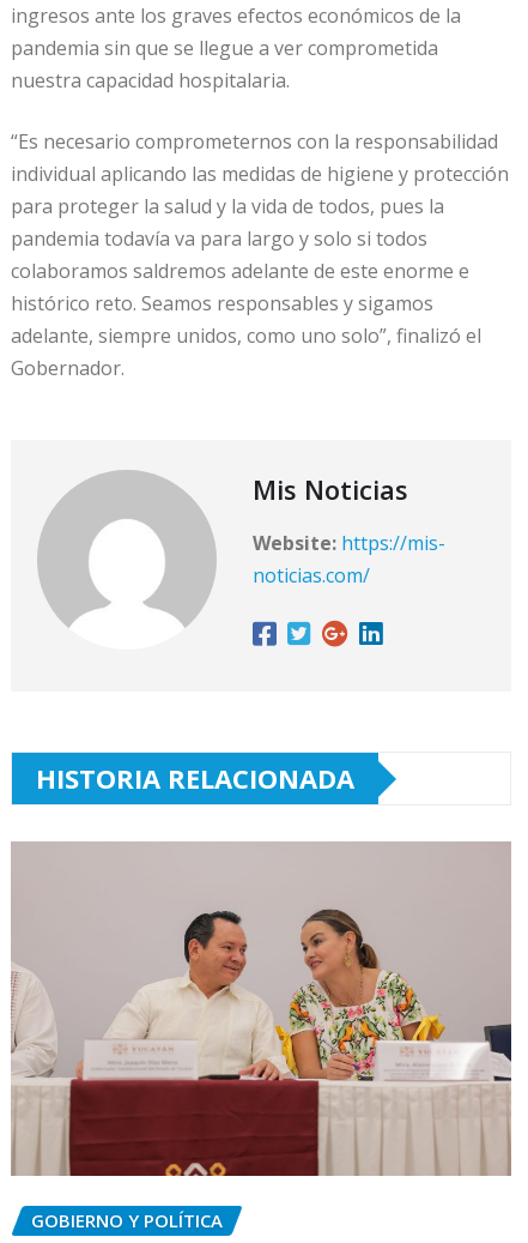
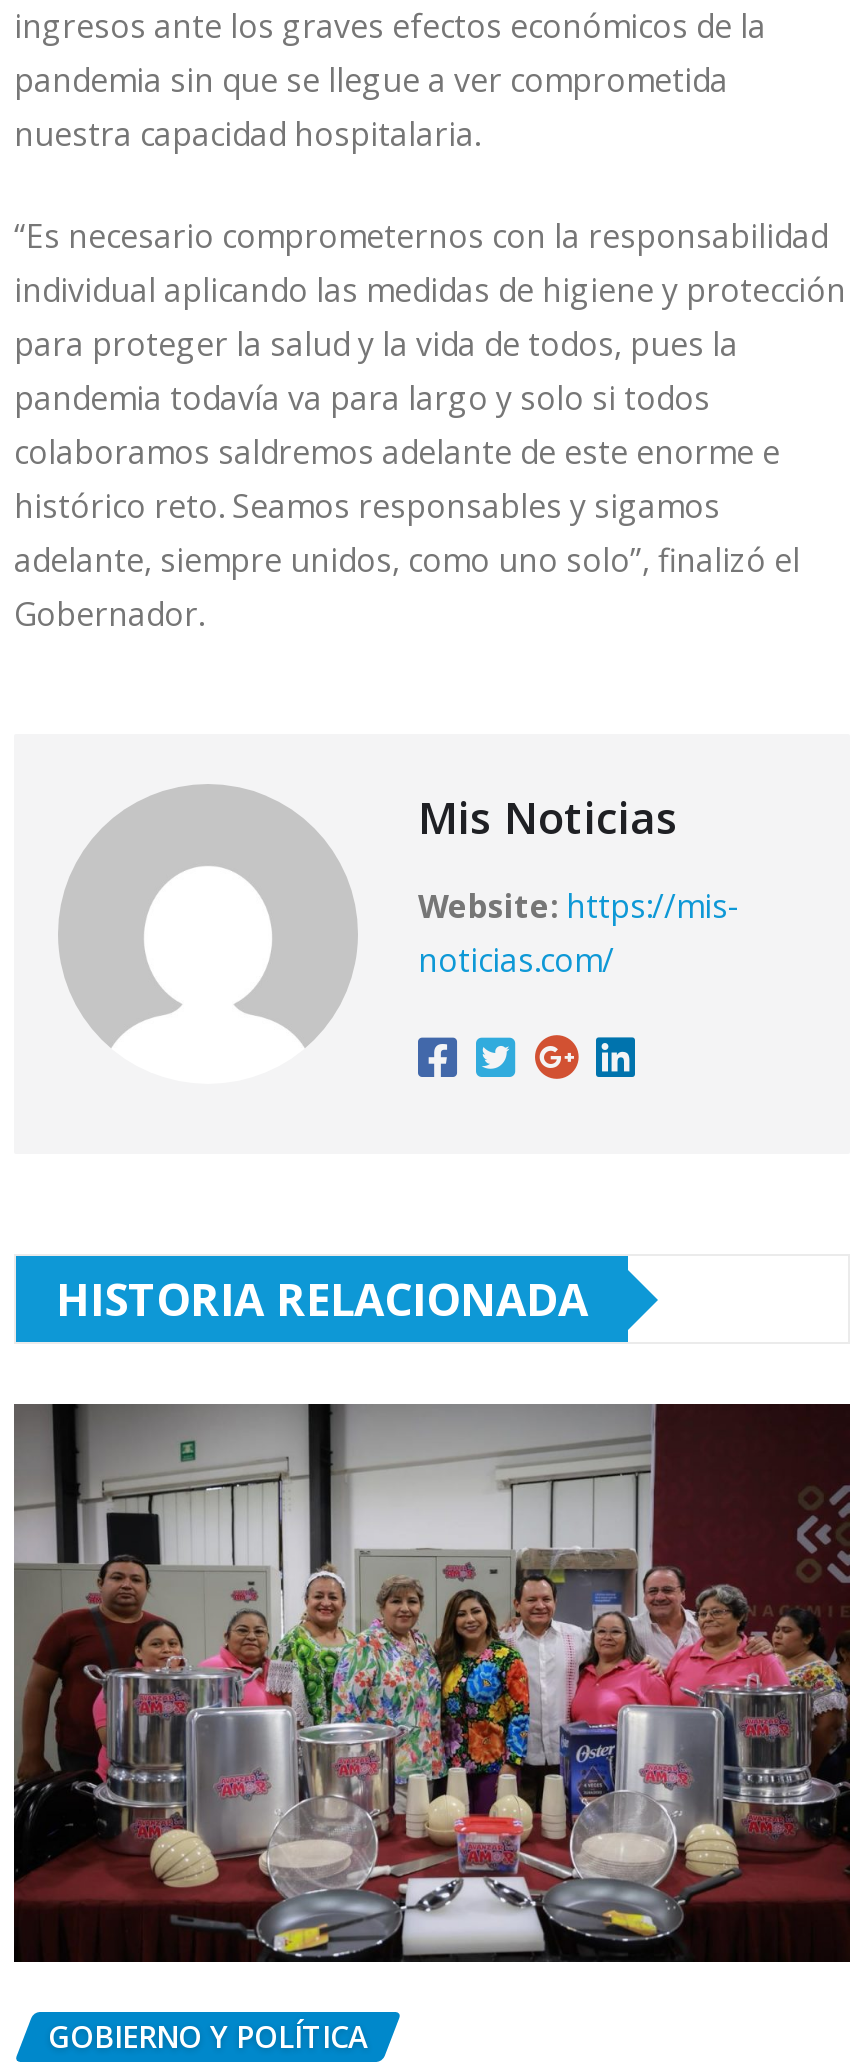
- [image]
+ [image]
